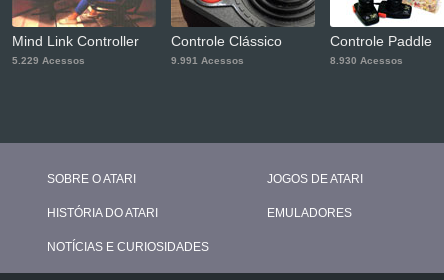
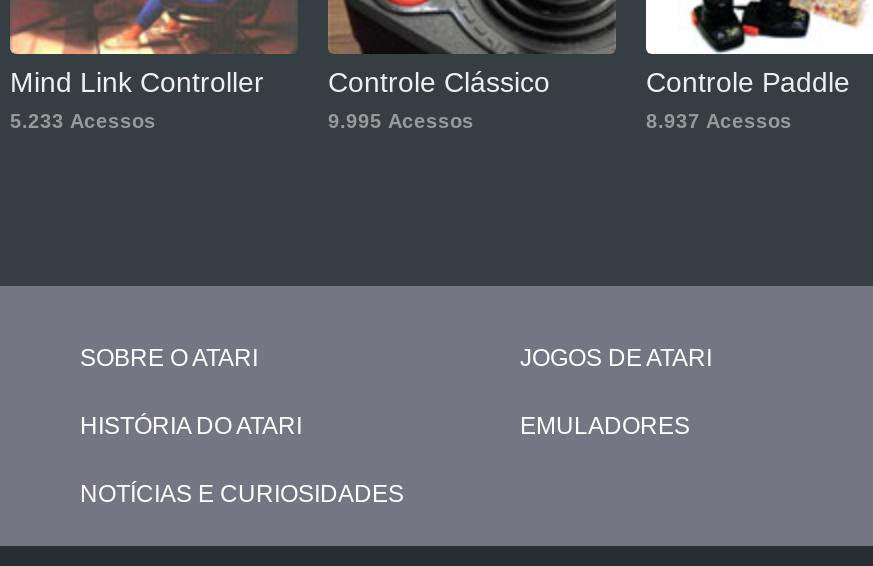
- 5.229 Acessos
+ 5.233 Acessos

- 9.991 Acessos
+ 9.995 Acessos

- 8.930 Acessos
+ 8.937 Acessos
